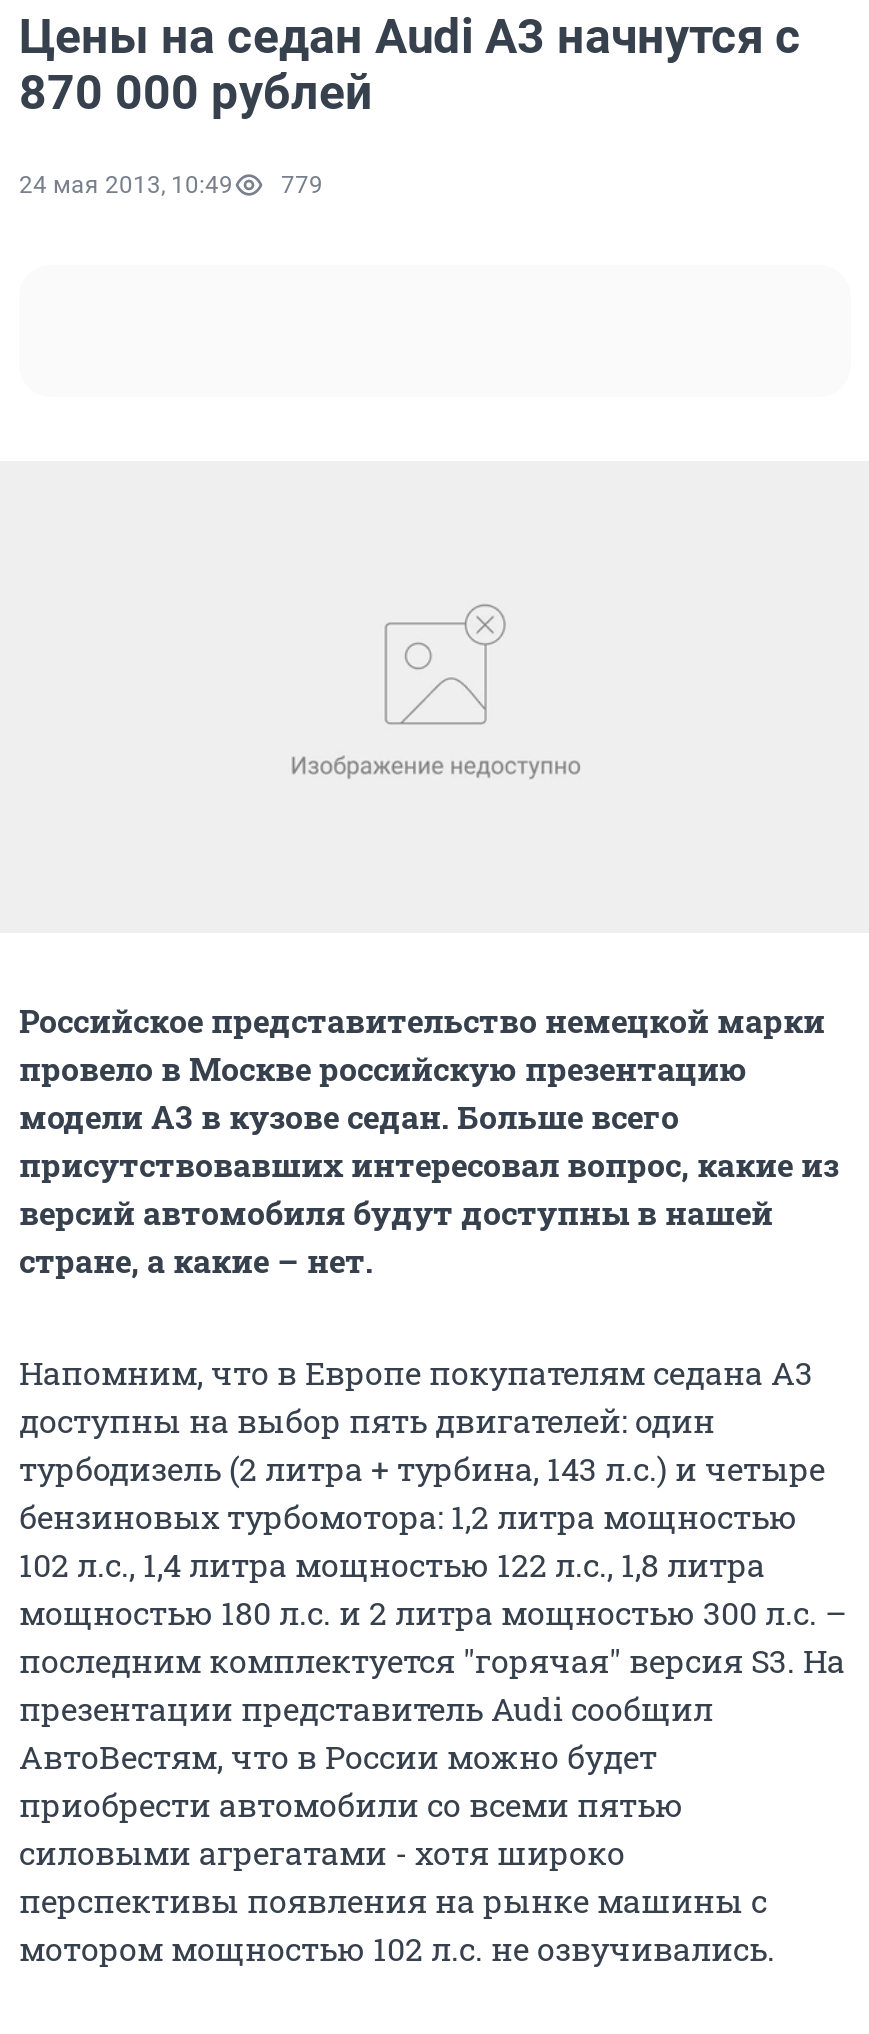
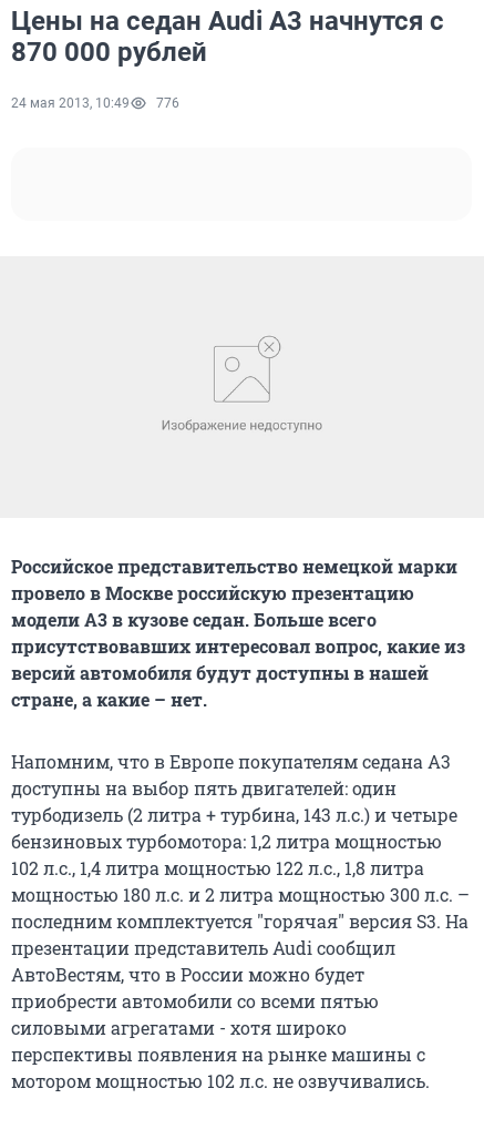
- 24 мая 2013, 10:49 779
+ 24 мая 2013, 10:49 776
